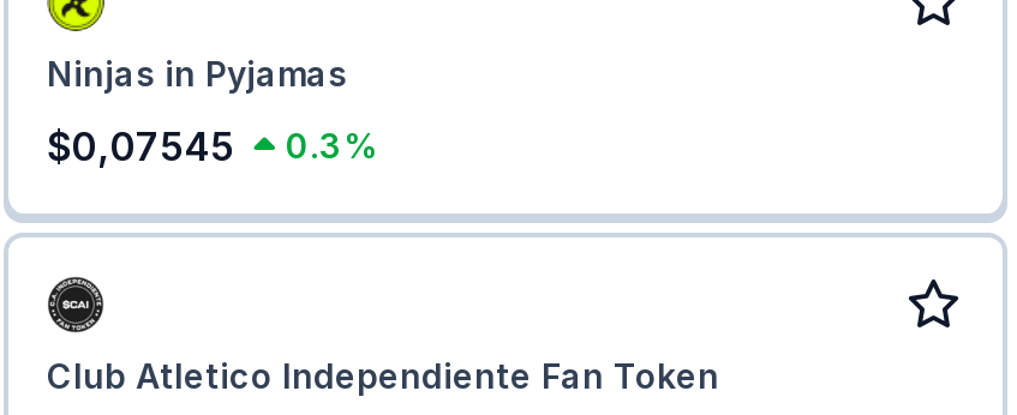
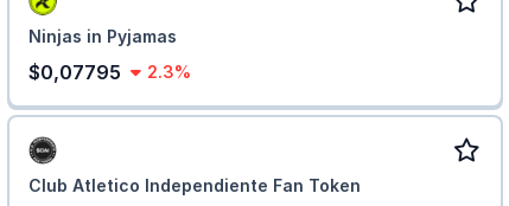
- $0,07545
+ $0,07795

- 0.3%
+ 2.3%
